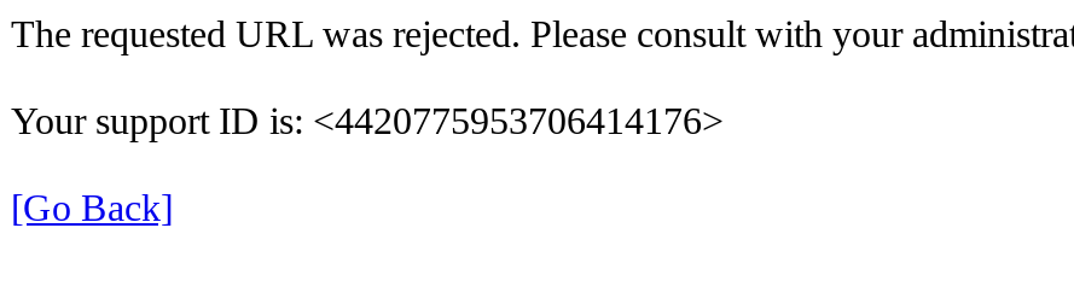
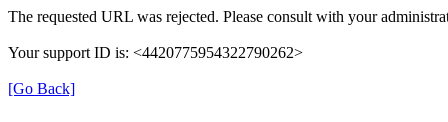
- Your support ID is: <4420775953706414176>
+ Your support ID is: <4420775954322790262>
